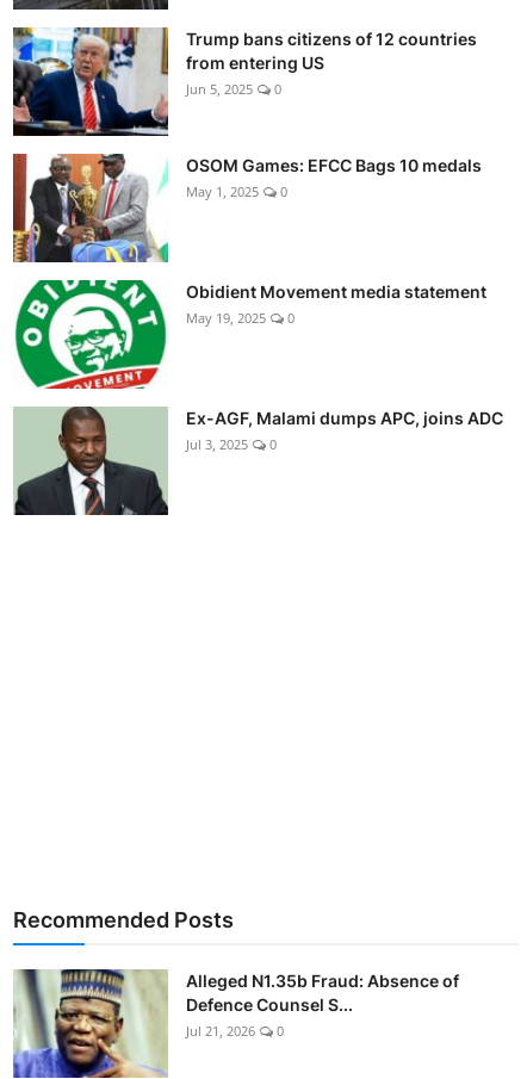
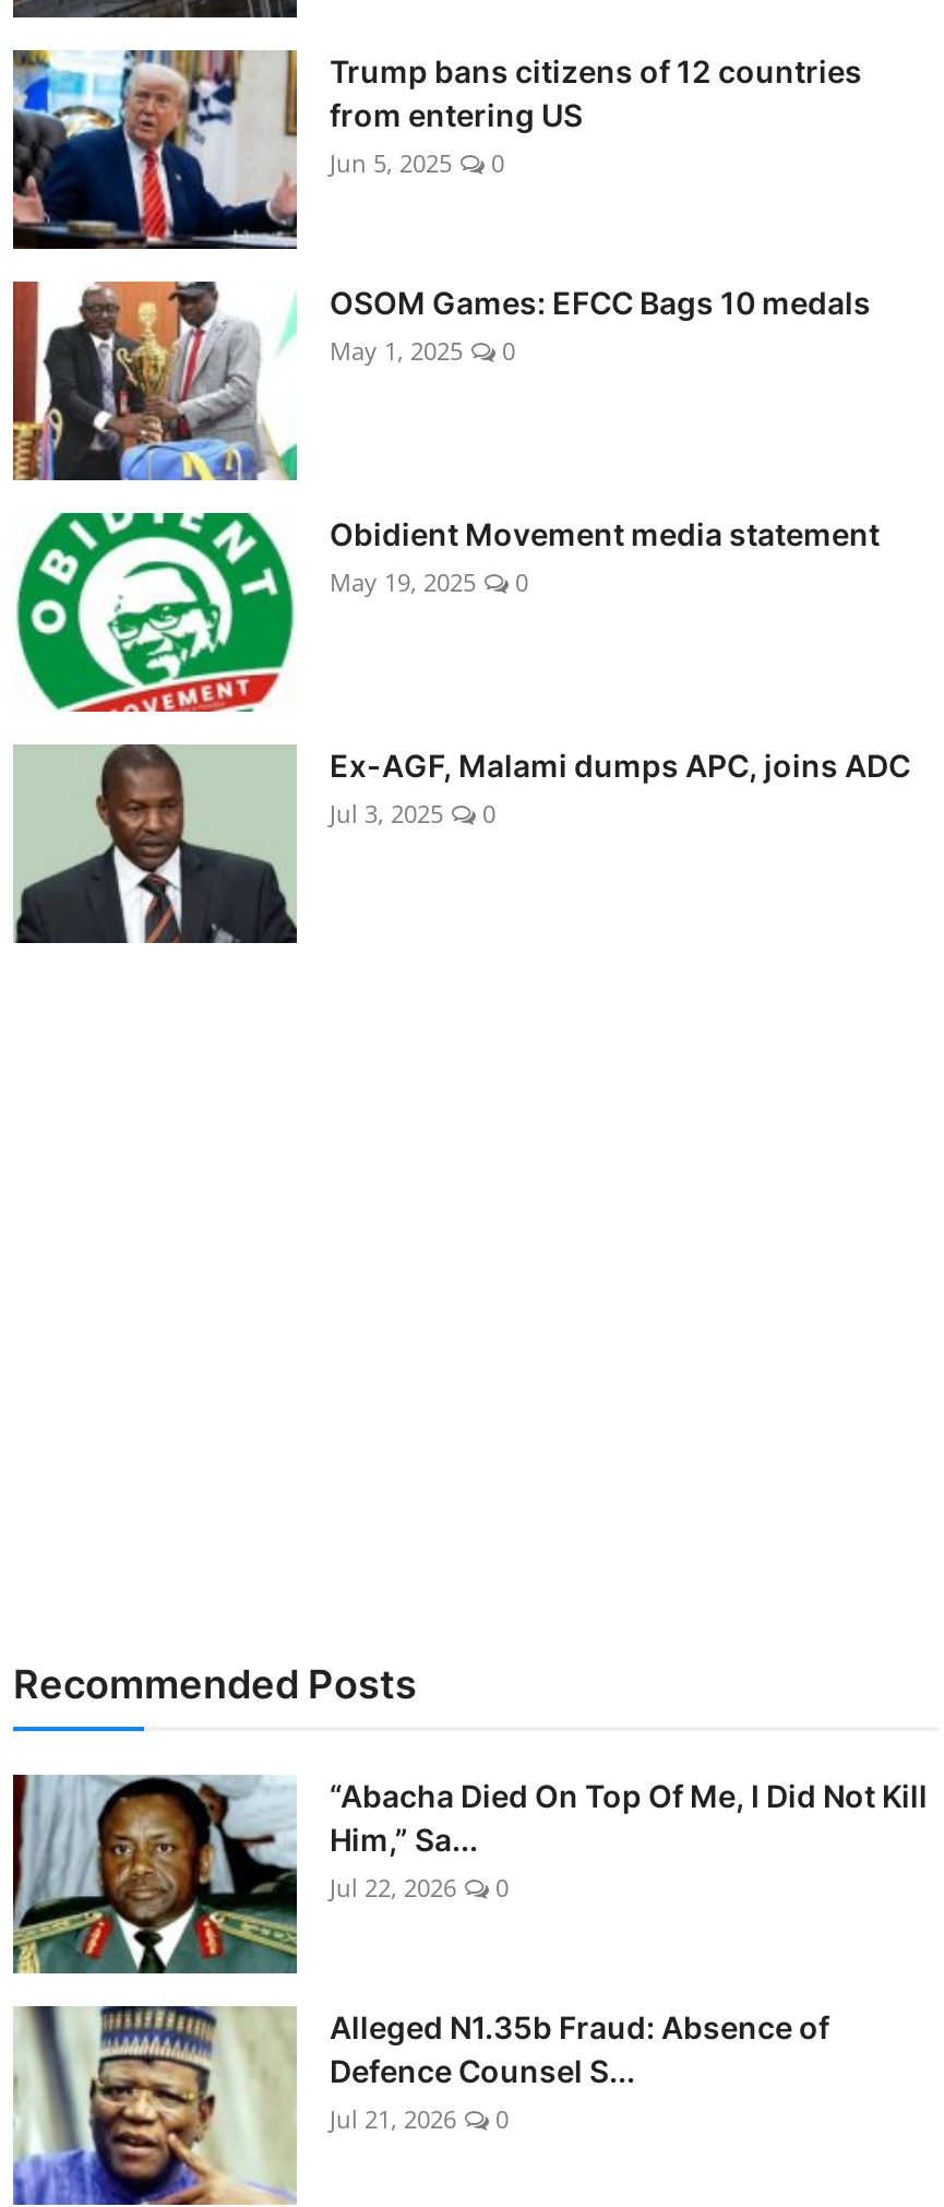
+ [image]
+ “Abacha Died On Top Of Me, I Did Not Kill
+ Him,” Sa...
+ Jul 22, 2026
+ 0
